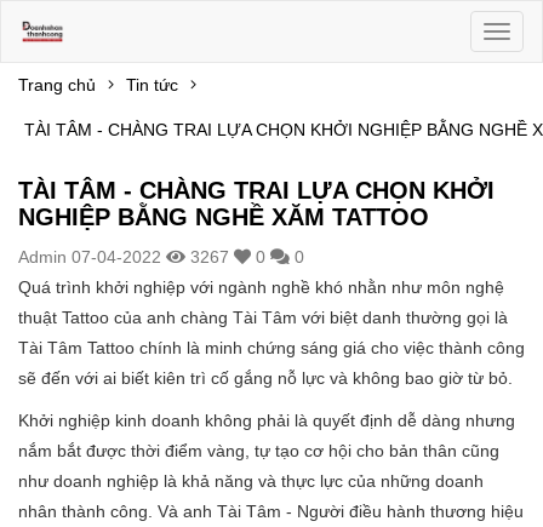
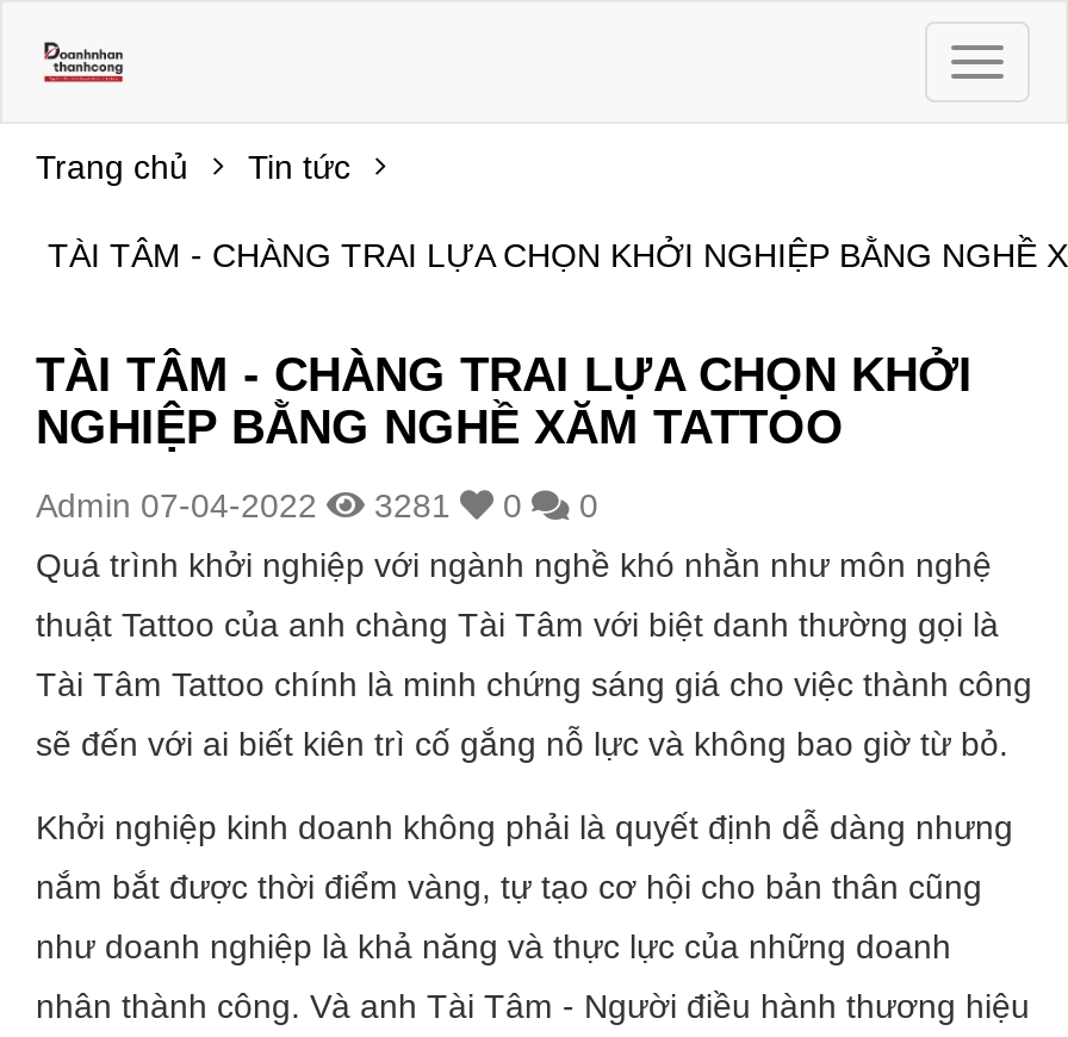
- Admin 07-04-2022 3267 0 0
+ Admin 07-04-2022 3281 0 0
